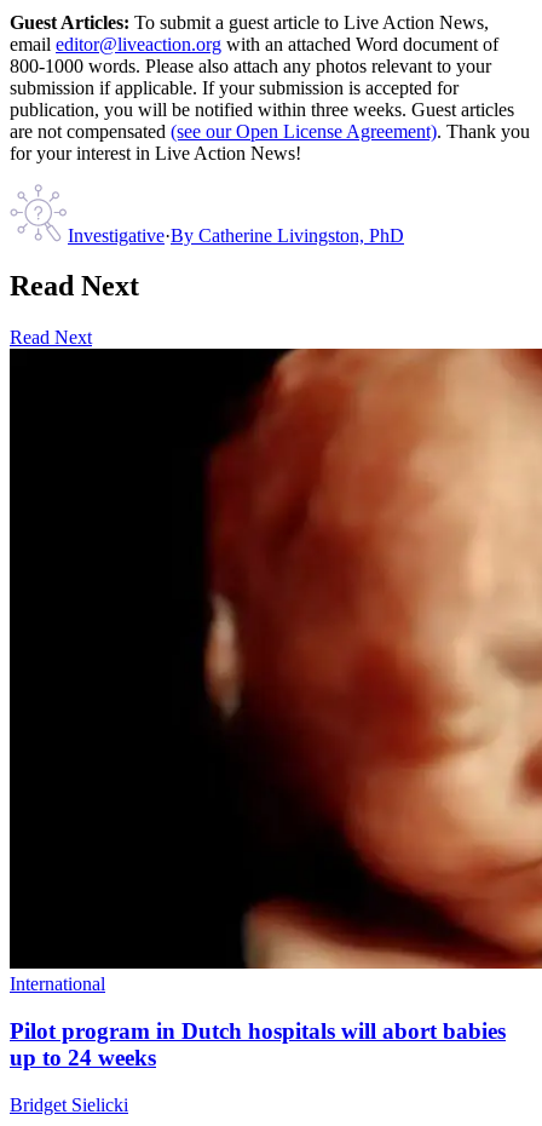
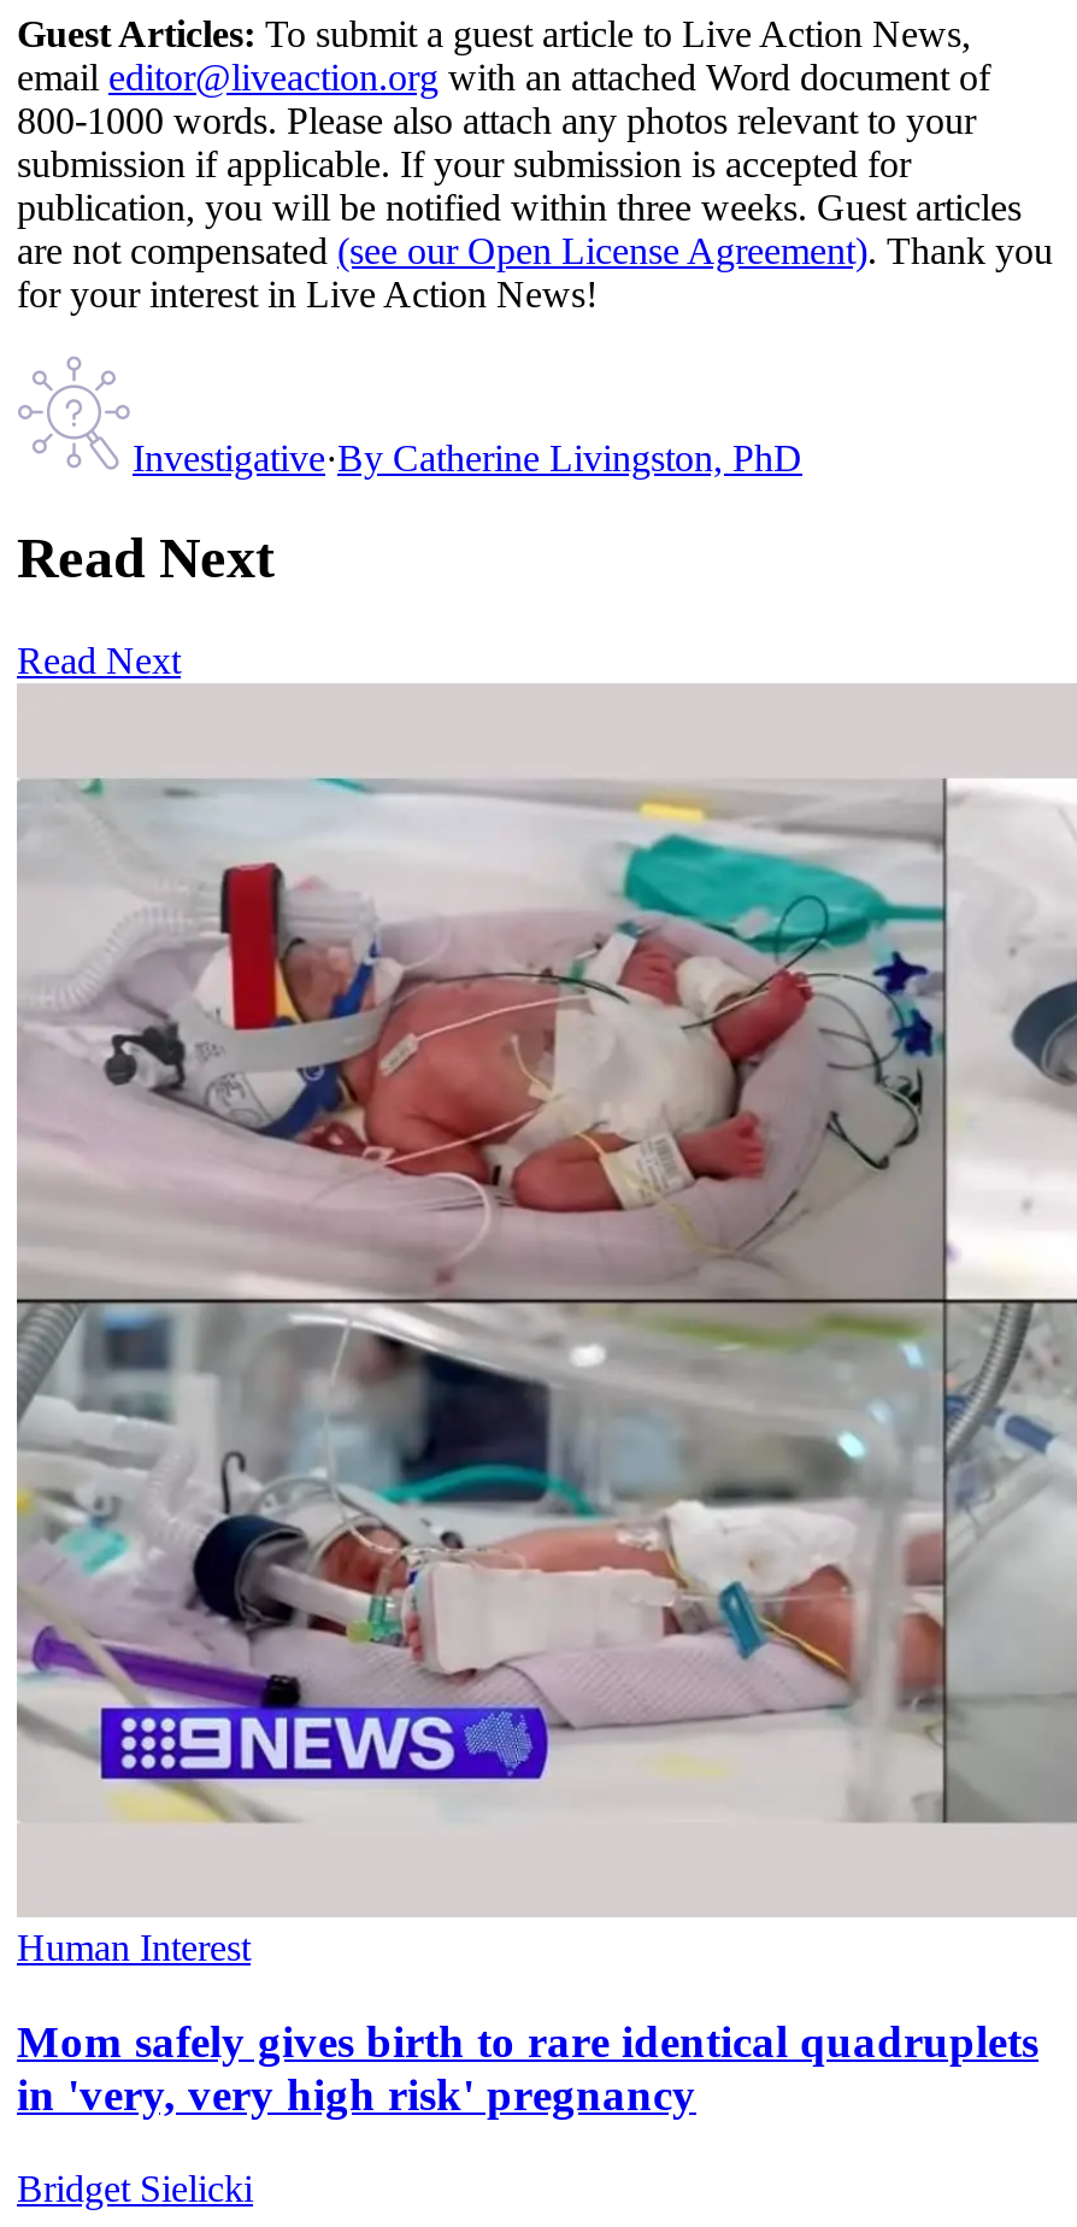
- [image]
- International
+ [image]
+ Human Interest

- Pilot program in Dutch hospitals will abort babies
- up to 24 weeks
+ Mom safely gives birth to rare identical quadruplets
+ in 'very, very high risk' pregnancy
